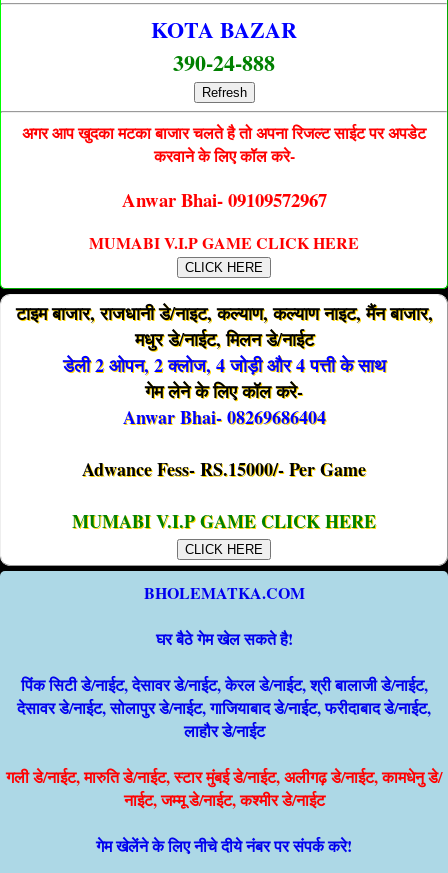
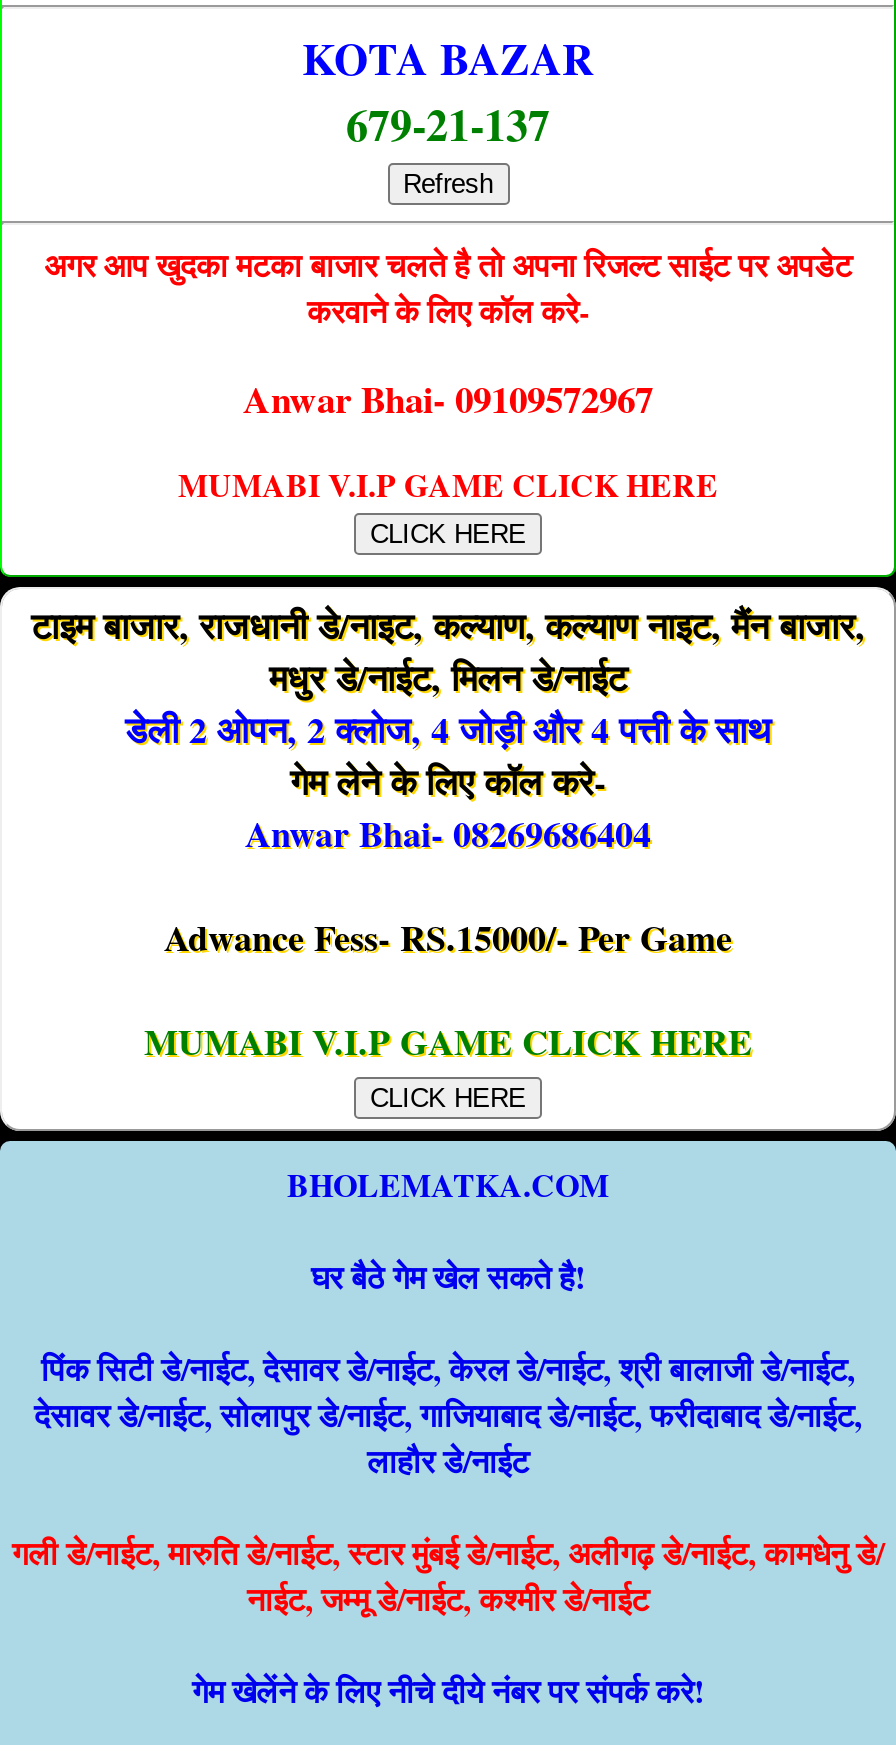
- 390-24-888
+ 679-21-137
